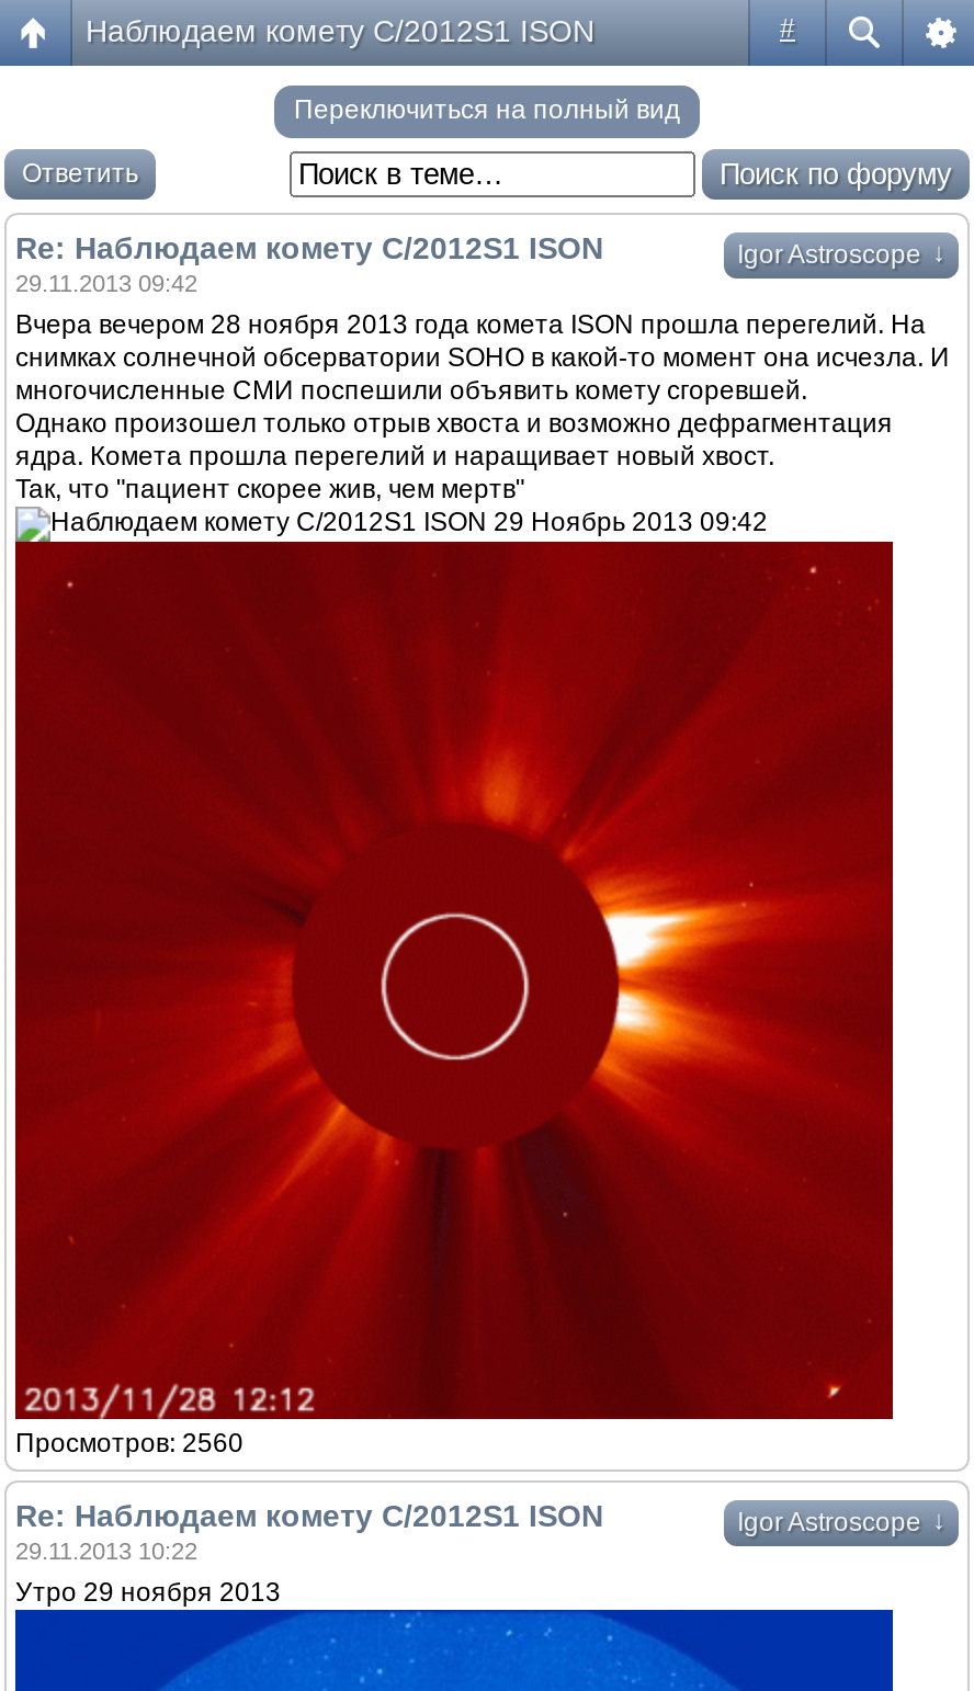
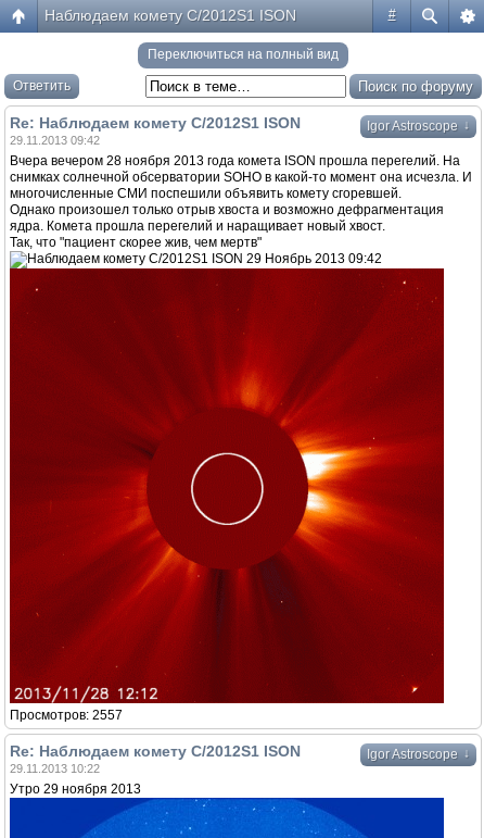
- Просмотров: 2560
+ Просмотров: 2557
